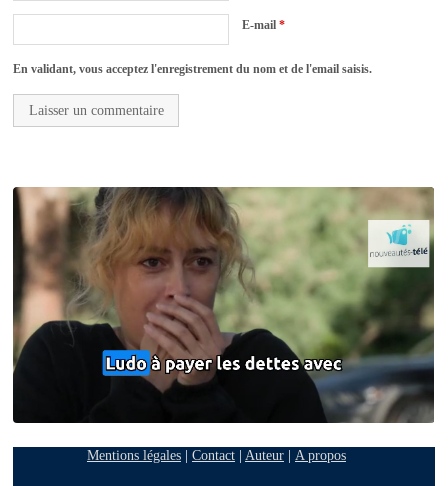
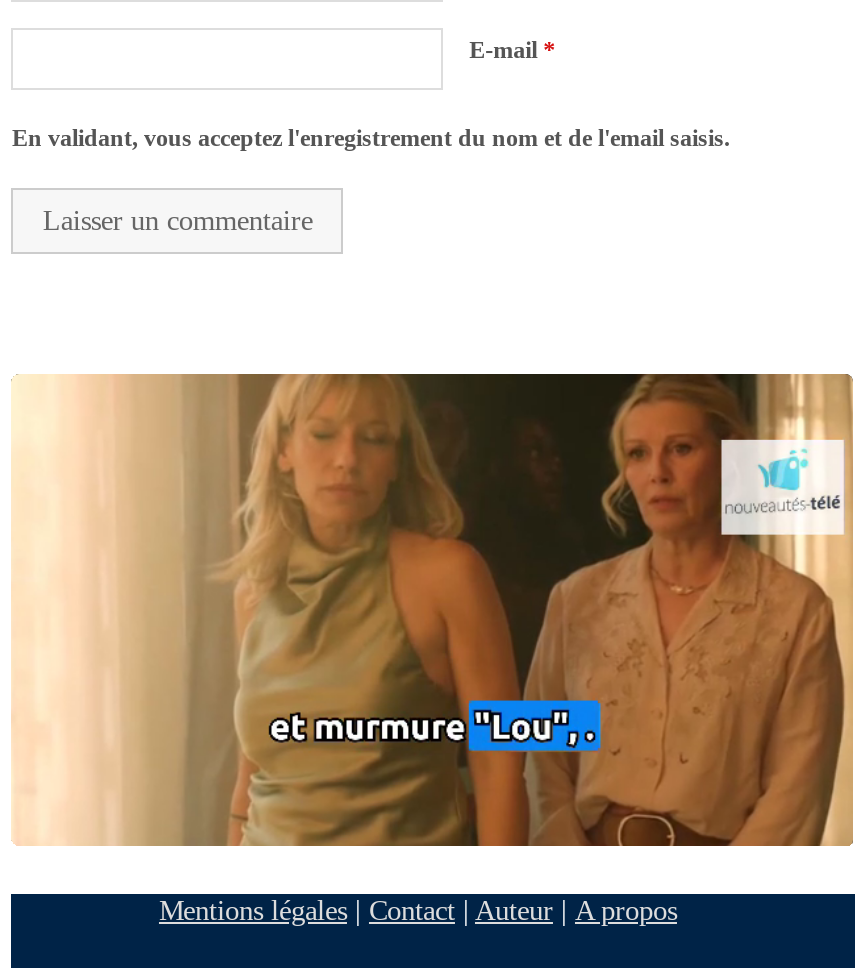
- [image]
+ [image]
